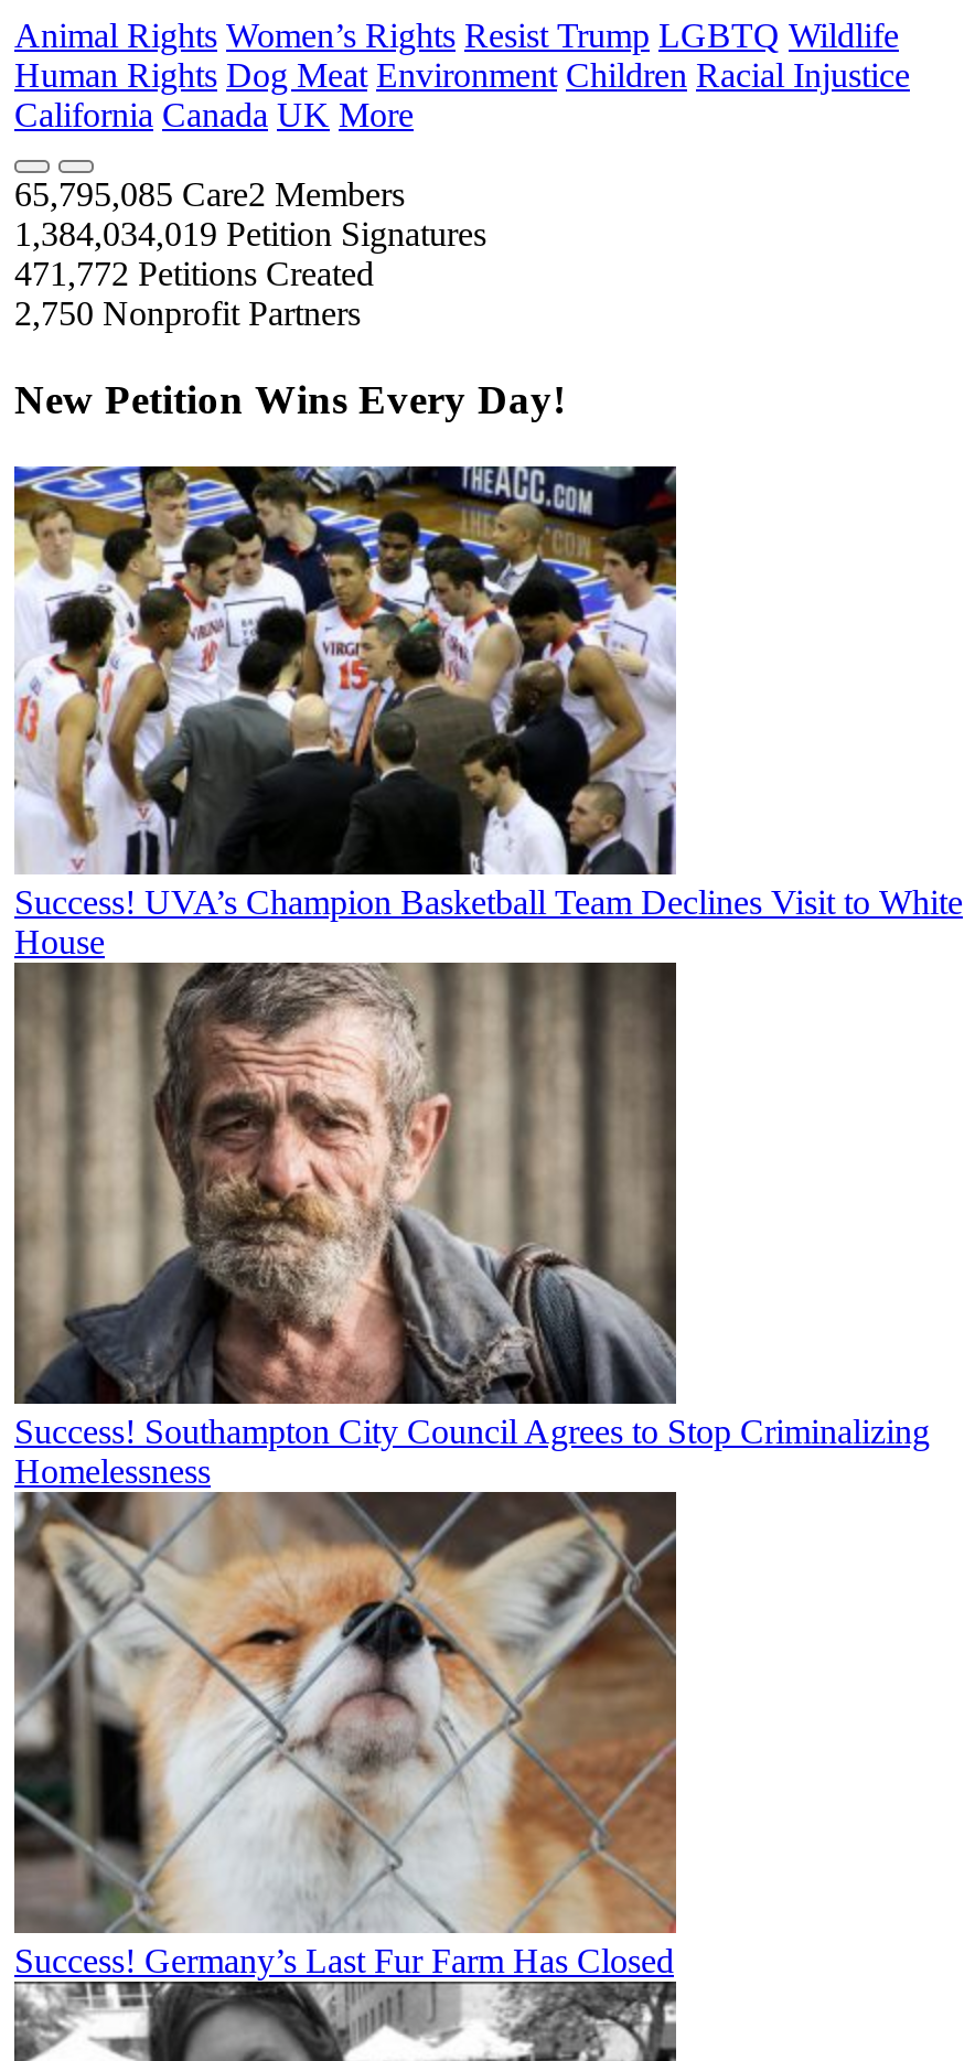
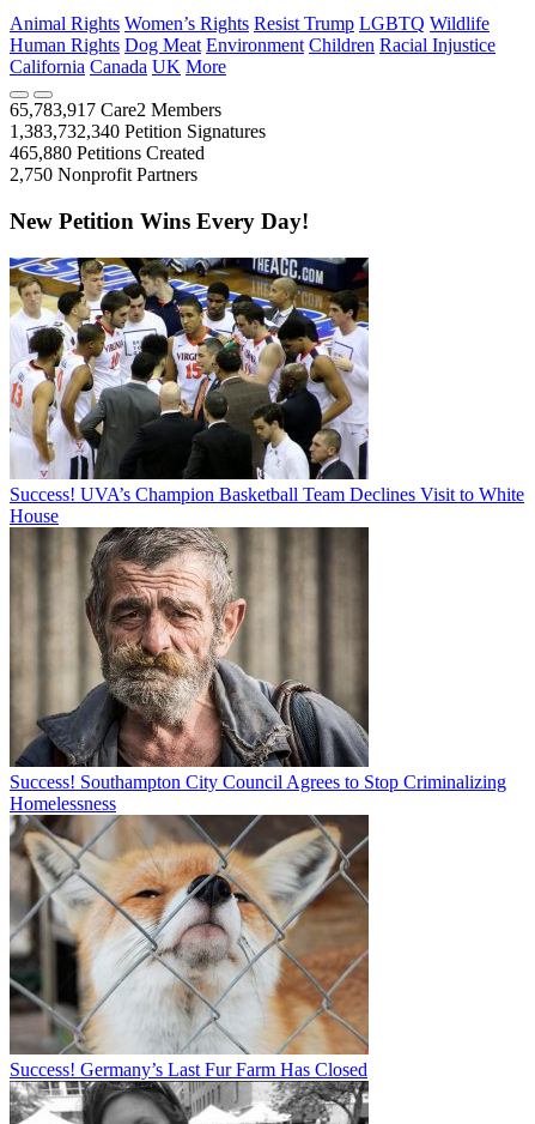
- 65,795,085 Care2 Members
+ 65,783,917 Care2 Members

- 1,384,034,019 Petition Signatures
+ 1,383,732,340 Petition Signatures

- 471,772 Petitions Created
+ 465,880 Petitions Created
